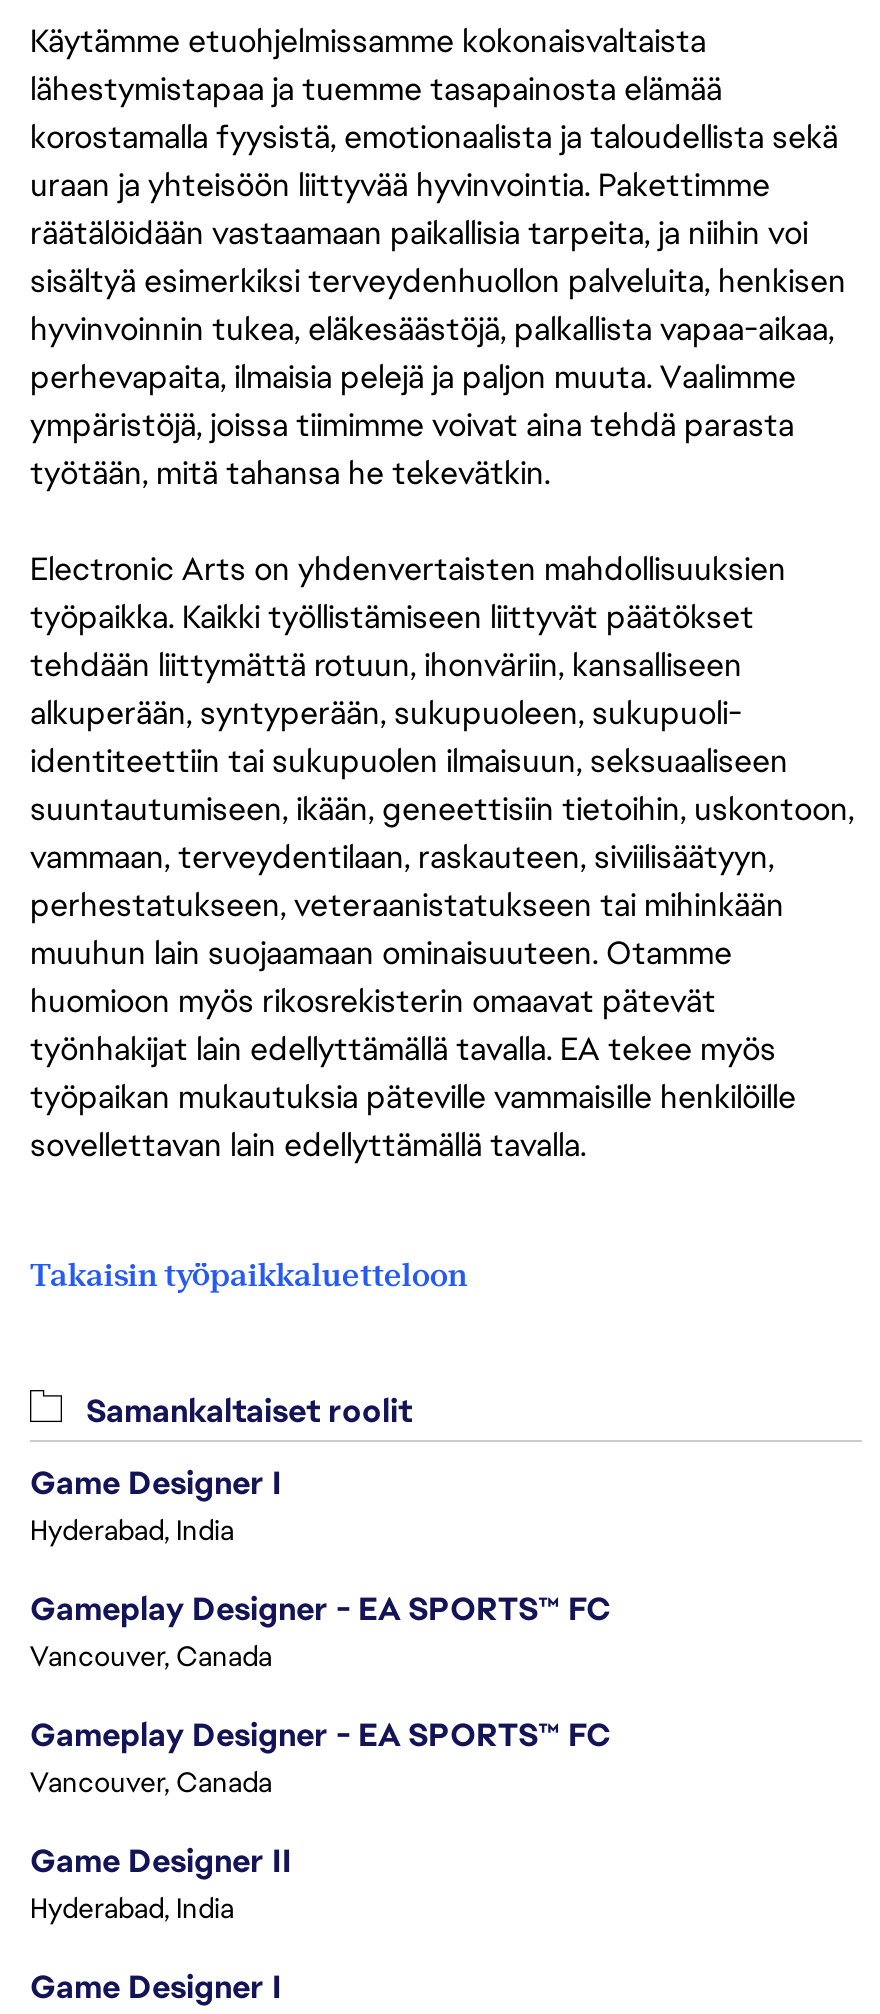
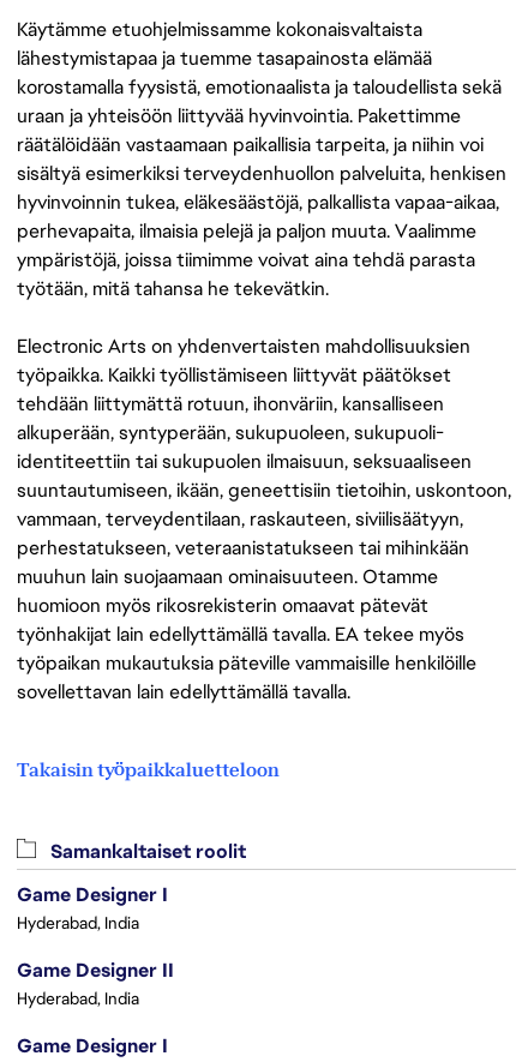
- Gameplay Designer - EA SPORTS™ FC
- Vancouver, Canada
- Gameplay Designer - EA SPORTS™ FC
- Vancouver, Canada
